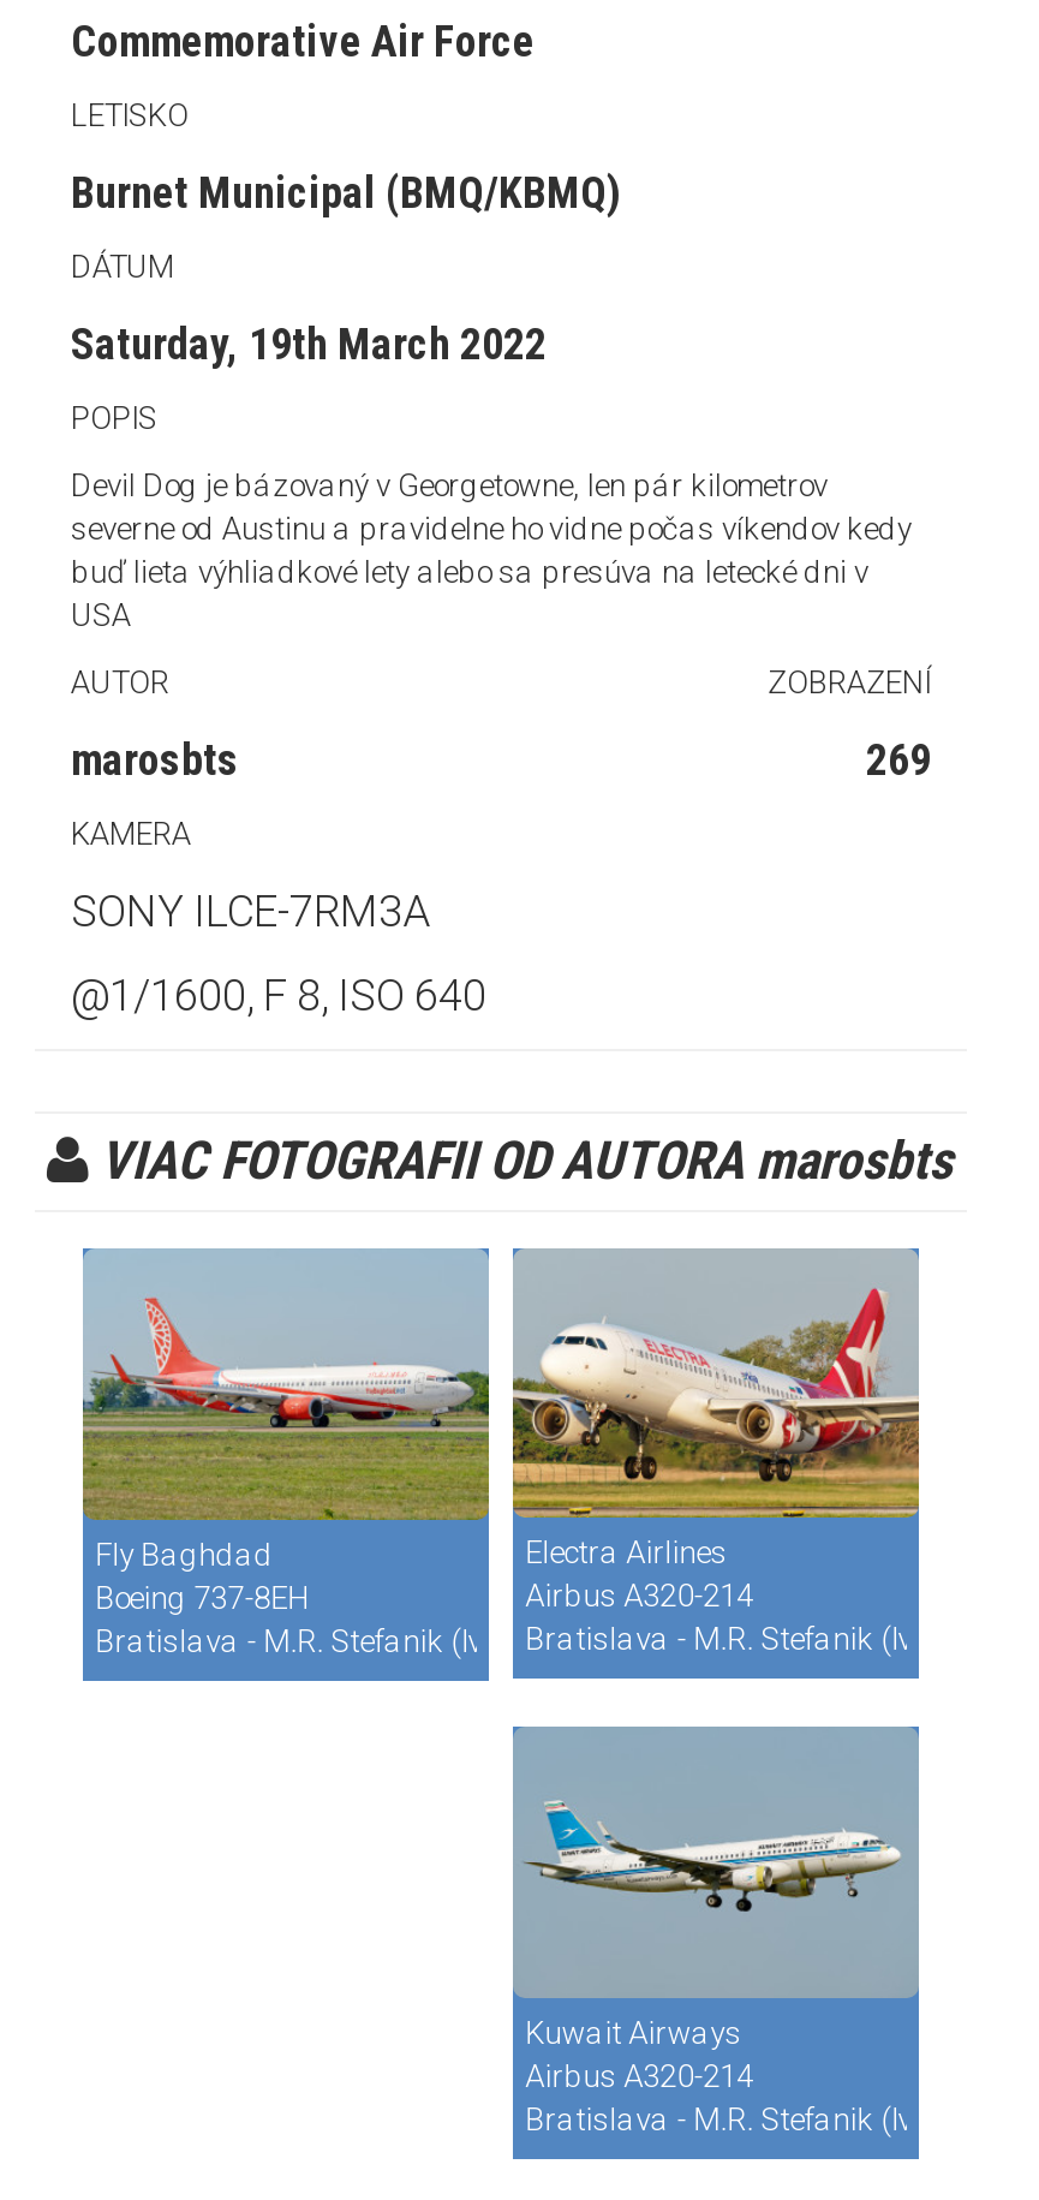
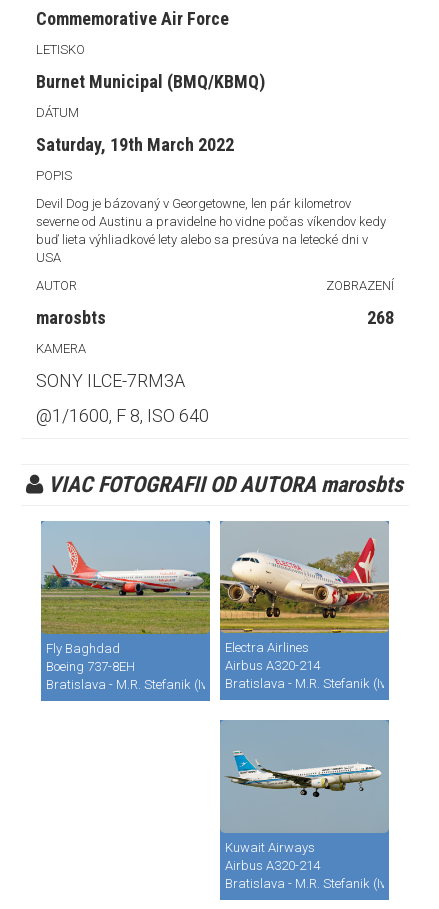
- 269
+ 268
